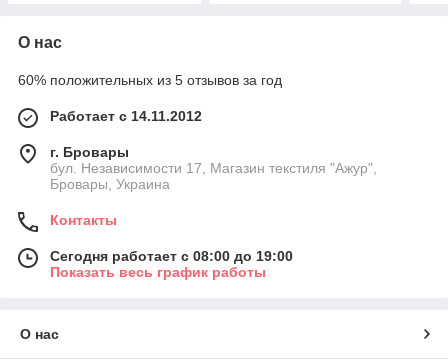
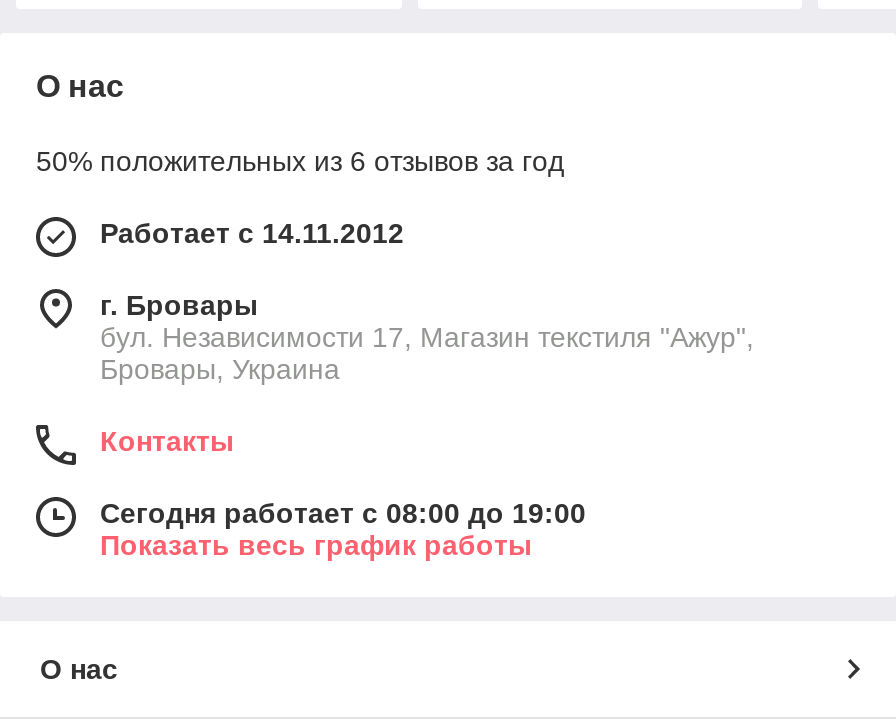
- 60% положительных из 5 отзывов за год
+ 50% положительных из 6 отзывов за год
